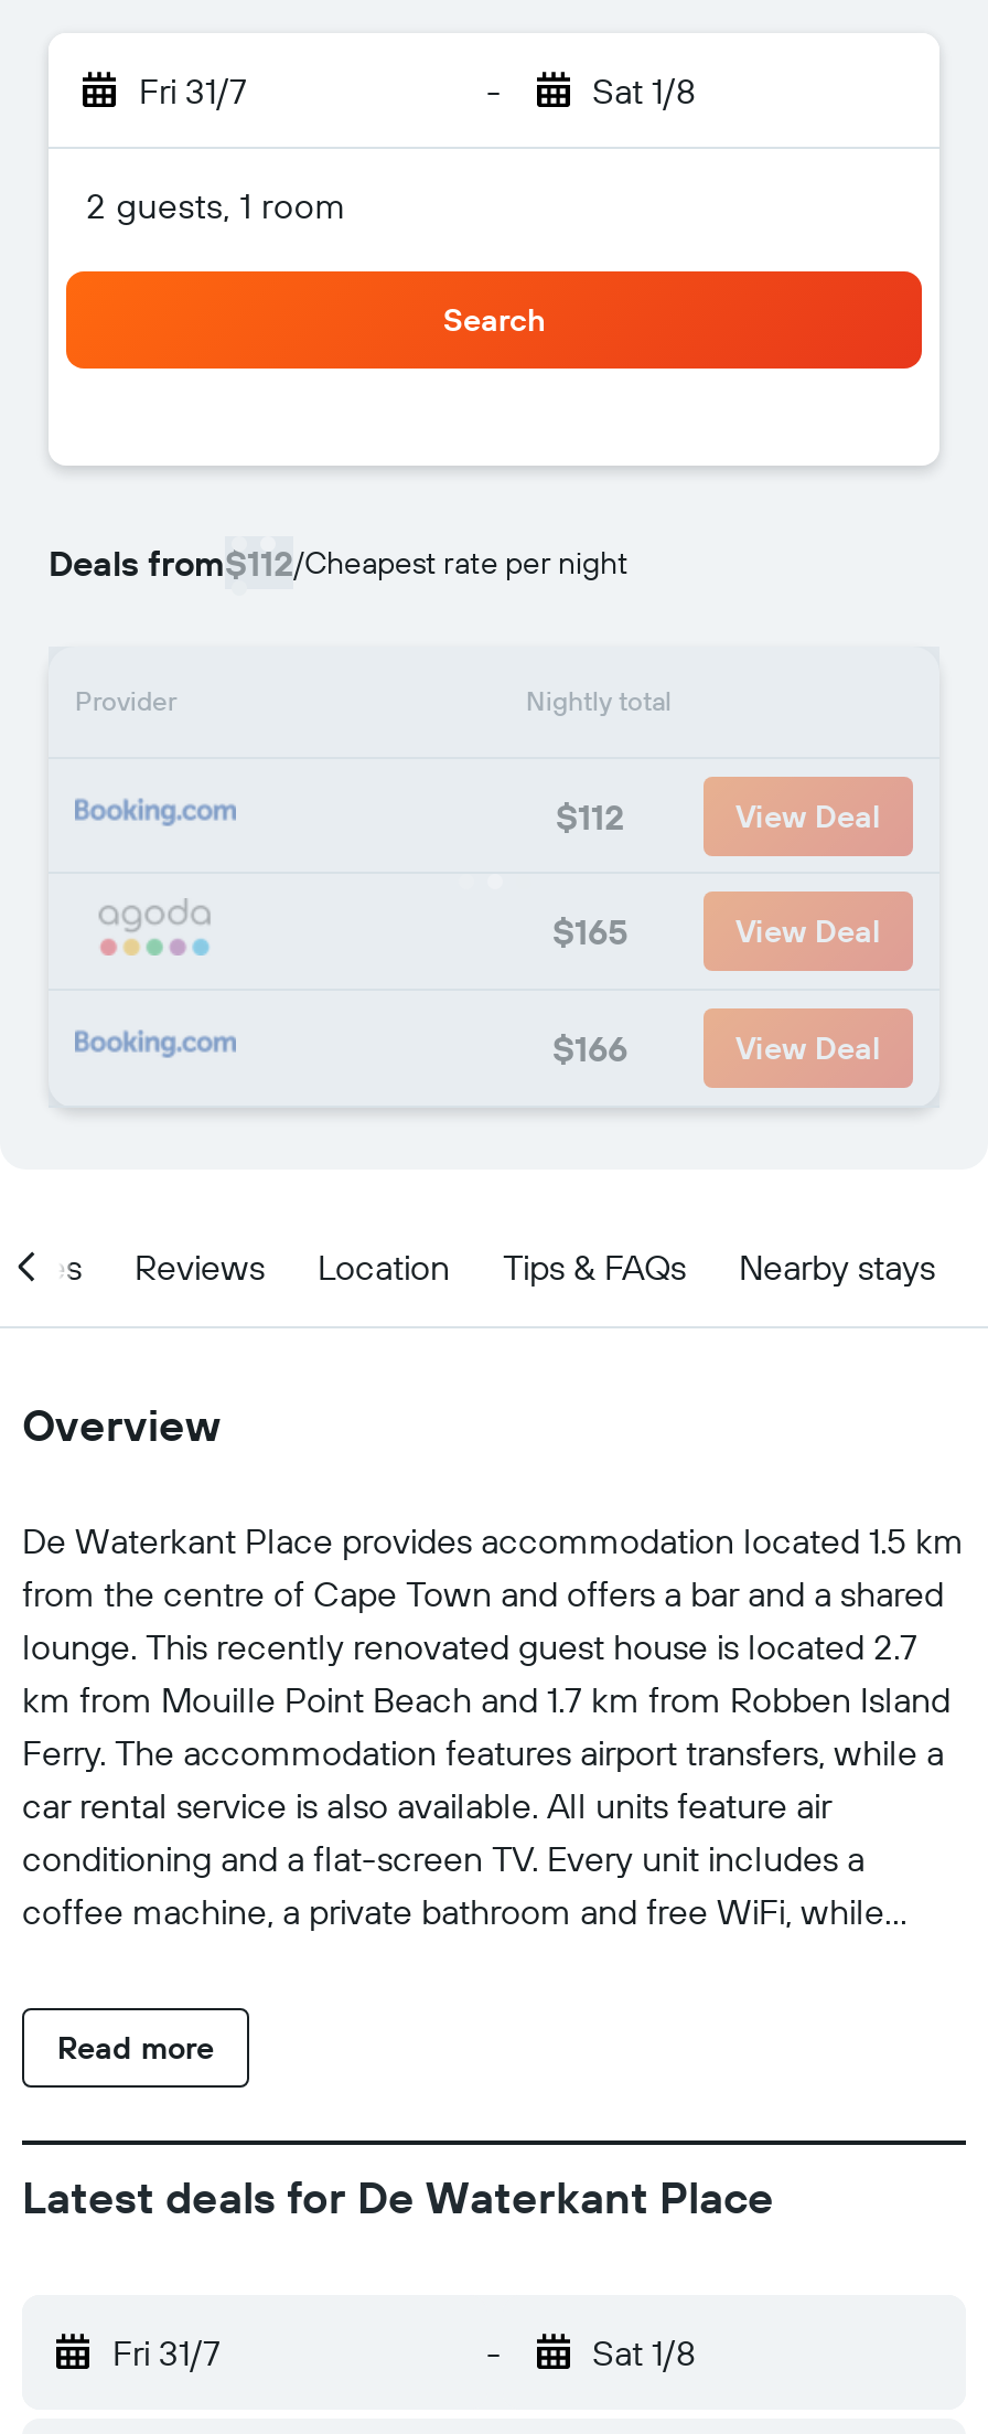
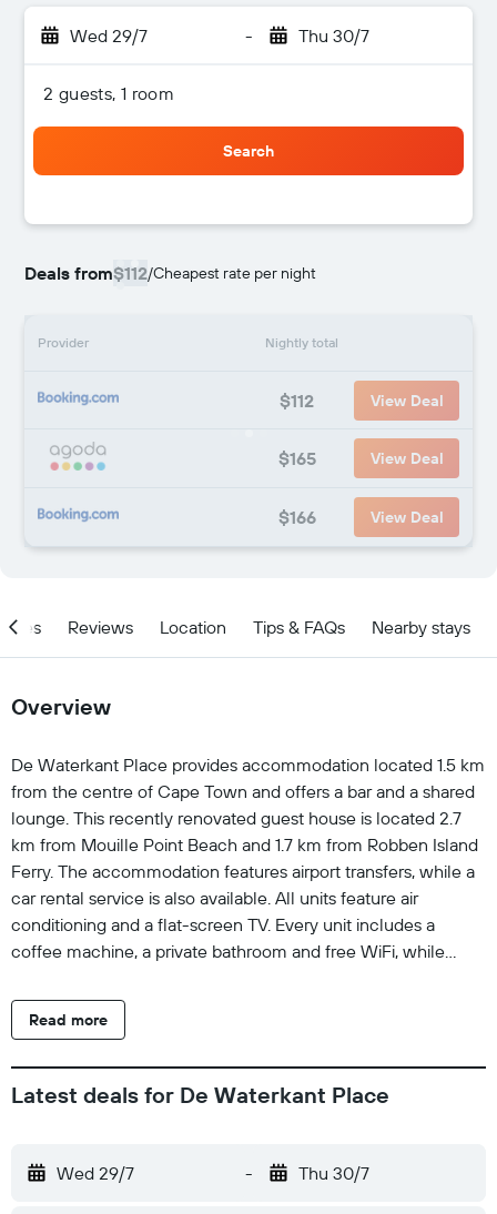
- Fri 31/7
+ Wed 29/7

- Sat 1/8
+ Thu 30/7

- Fri 31/7
+ Wed 29/7

- Sat 1/8
+ Thu 30/7
